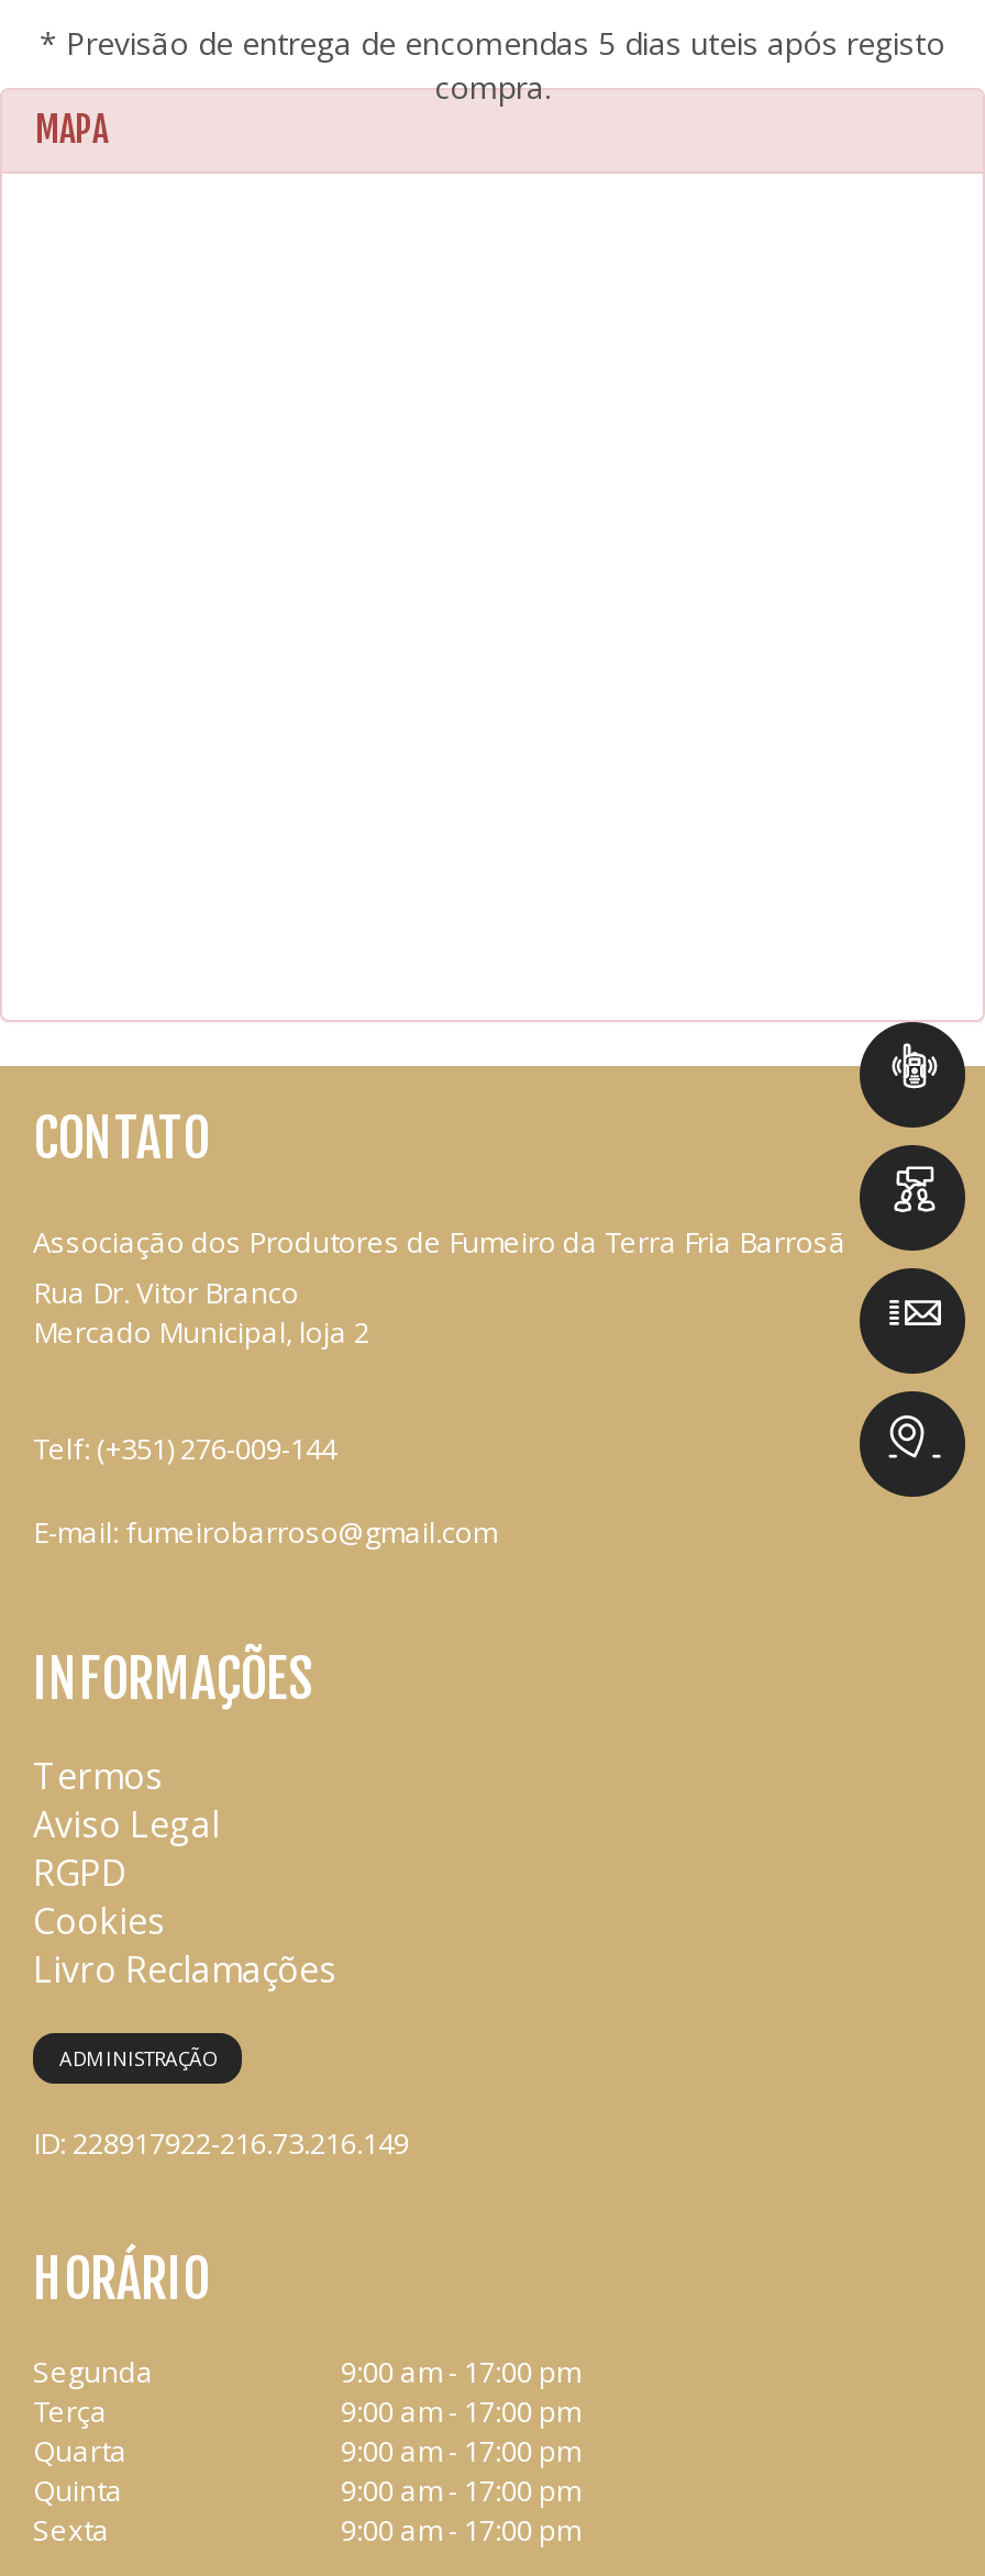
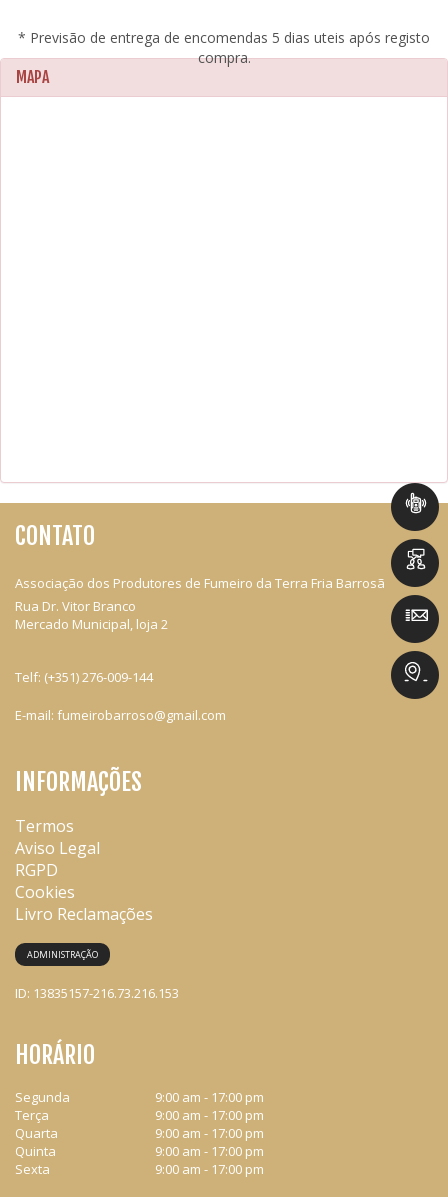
- ID: 228917922-216.73.216.149
+ ID: 13835157-216.73.216.153
